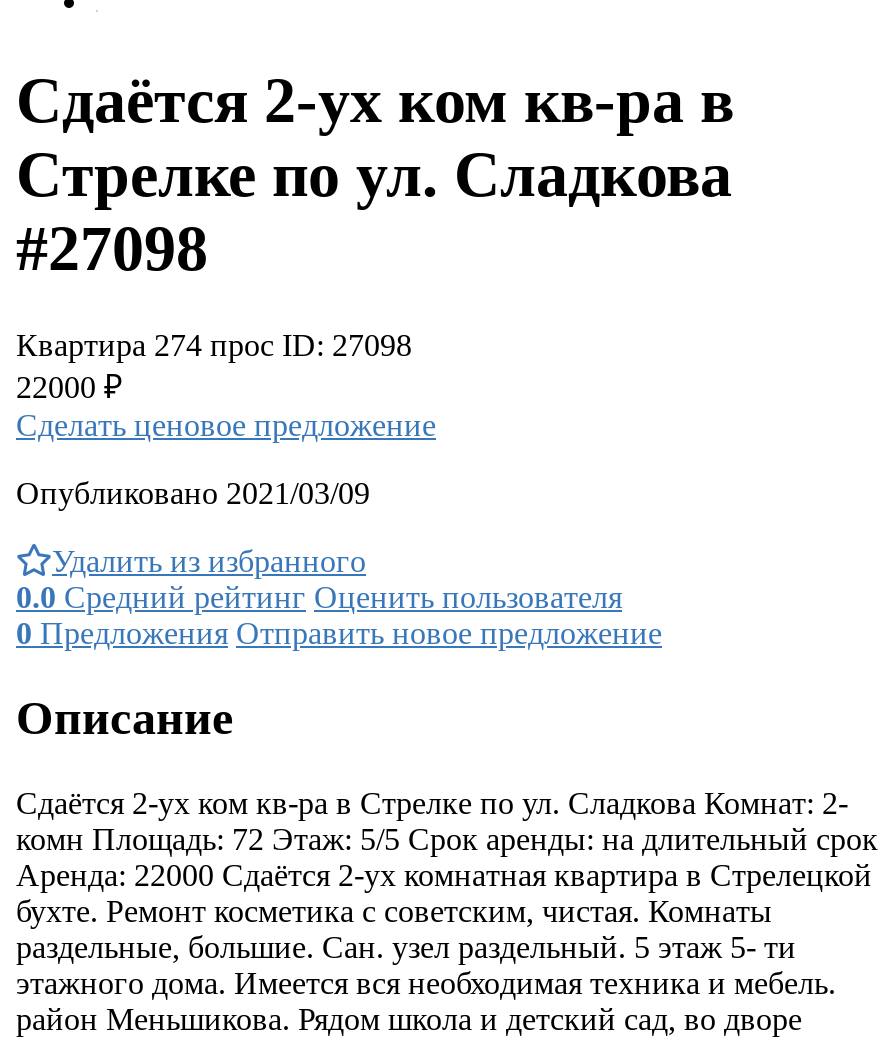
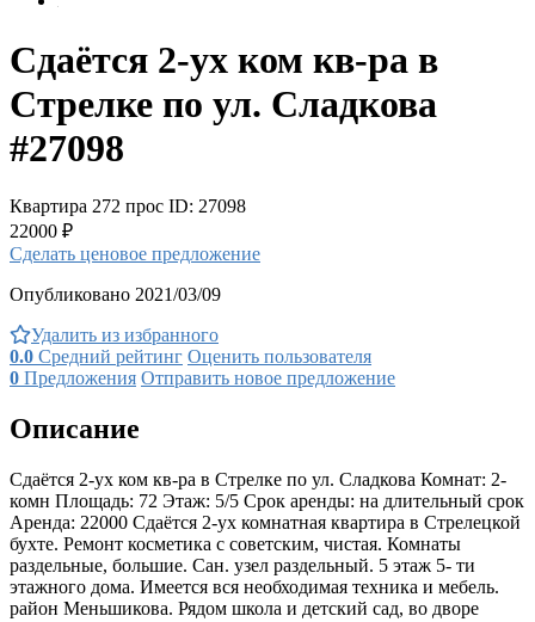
- Квартира 274 прос ID: 27098
+ Квартира 272 прос ID: 27098
